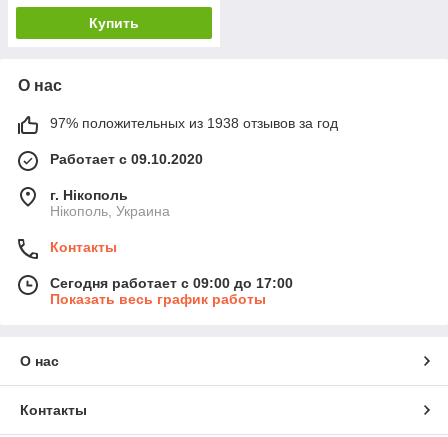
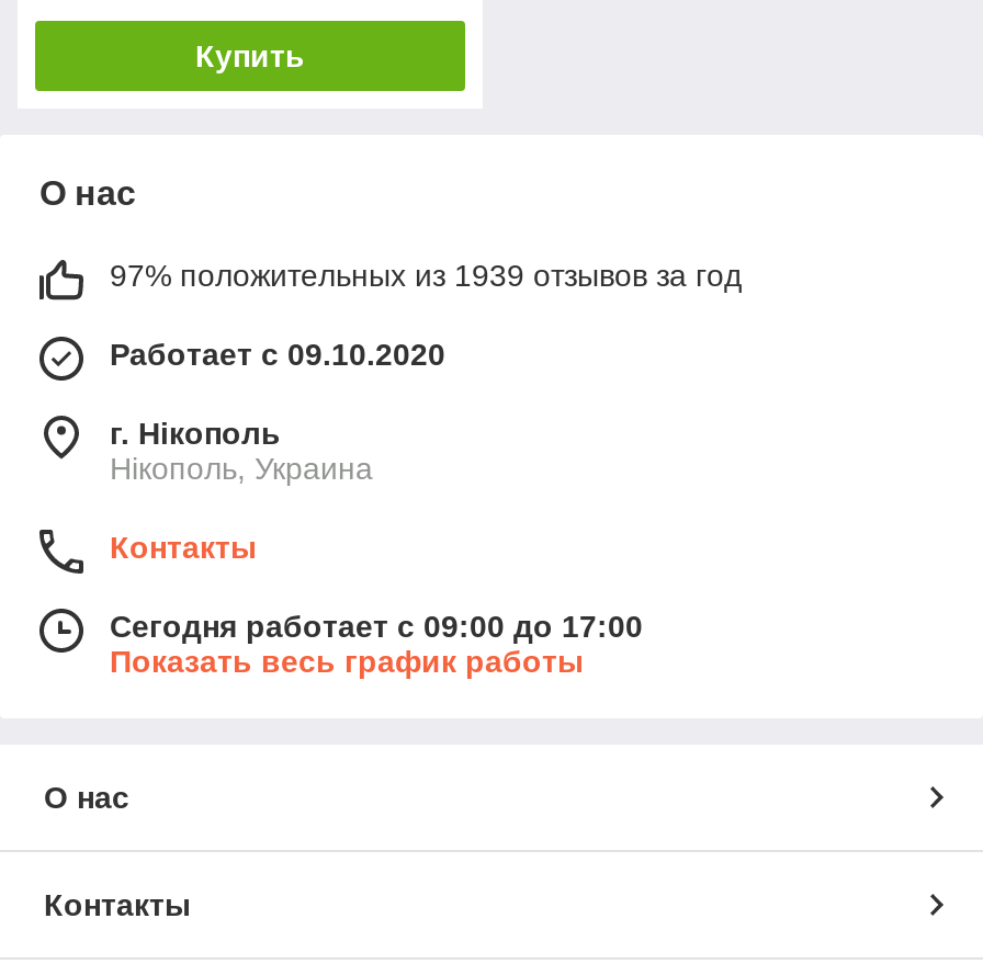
- 97% положительных из 1938 отзывов за год
+ 97% положительных из 1939 отзывов за год
